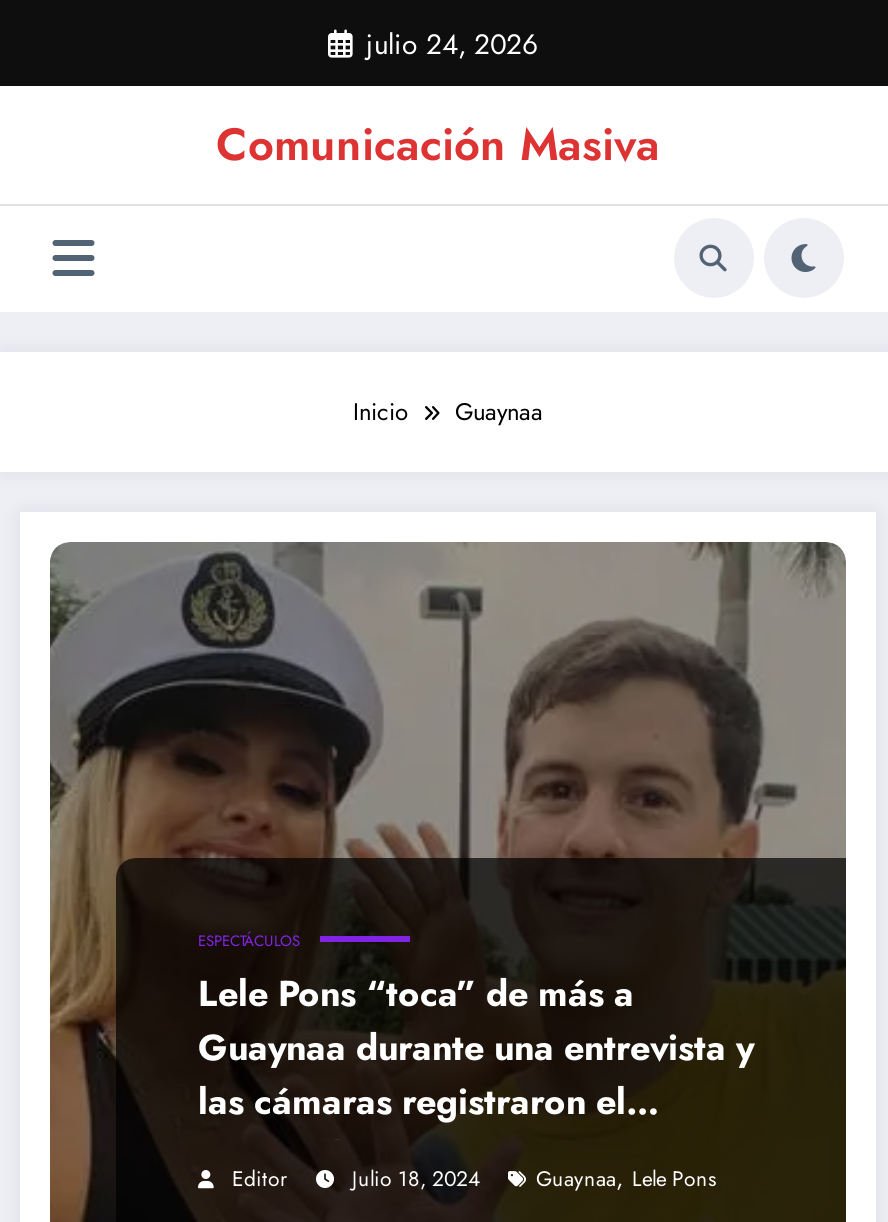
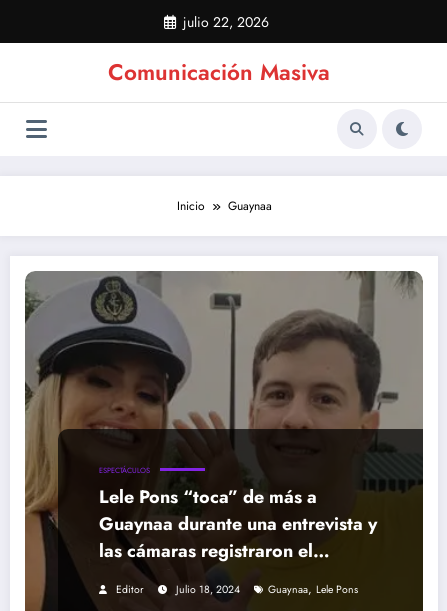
- julio 24, 2026
+ julio 22, 2026
